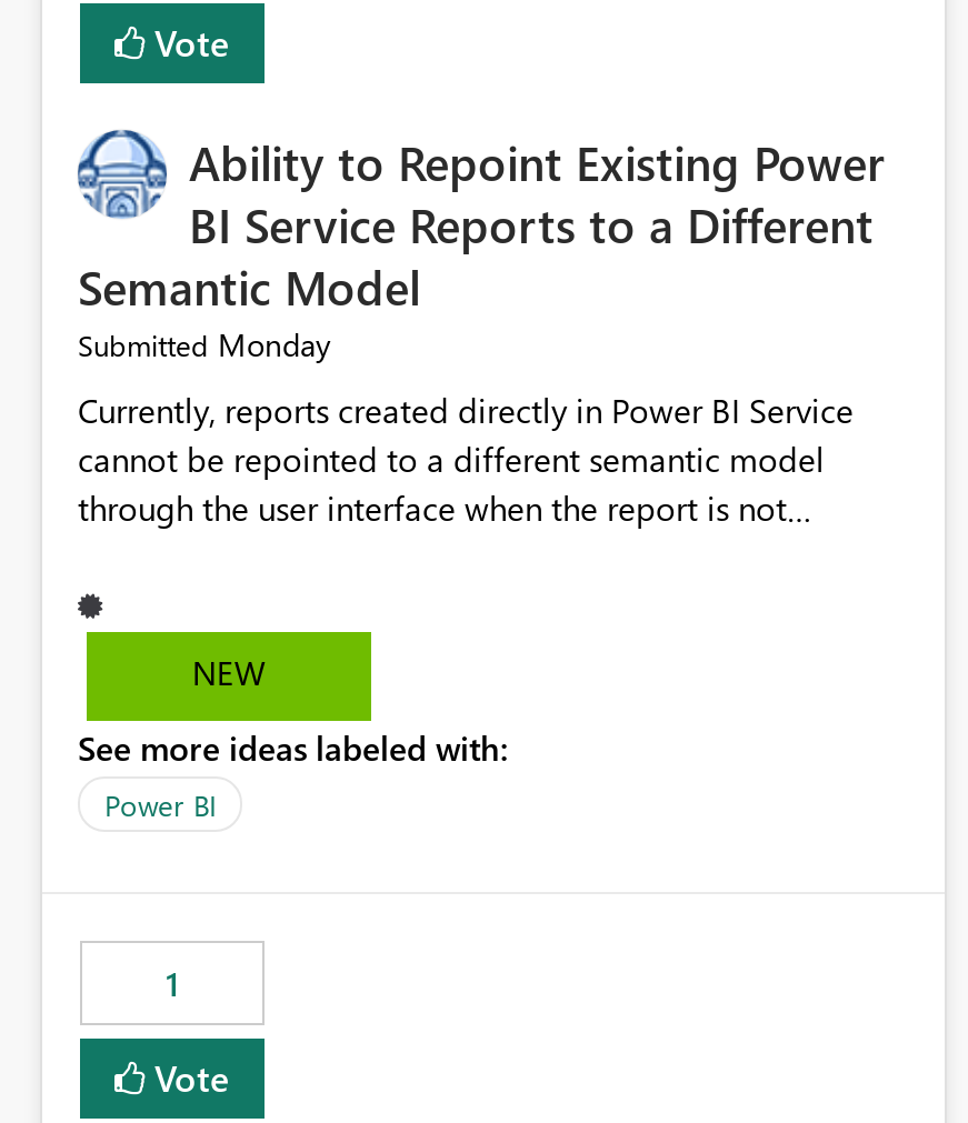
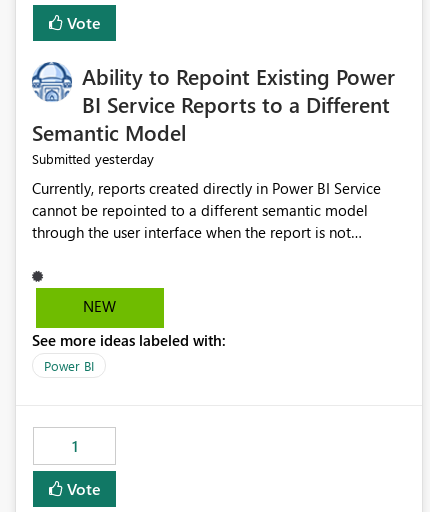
- Submitted Monday
+ Submitted yesterday
